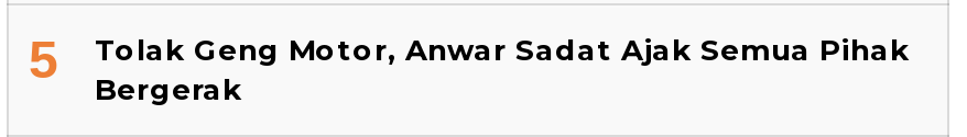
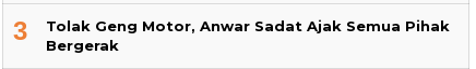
- 5 Tolak Geng Motor, Anwar Sadat Ajak Semua Pihak Bergerak
+ 3 Tolak Geng Motor, Anwar Sadat Ajak Semua Pihak Bergerak
